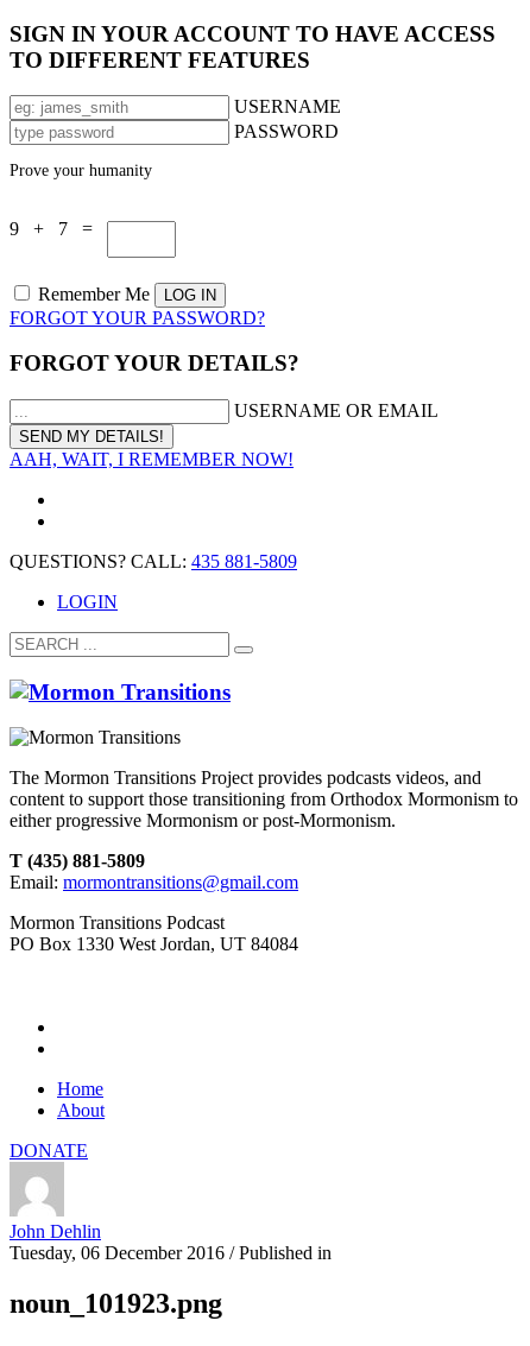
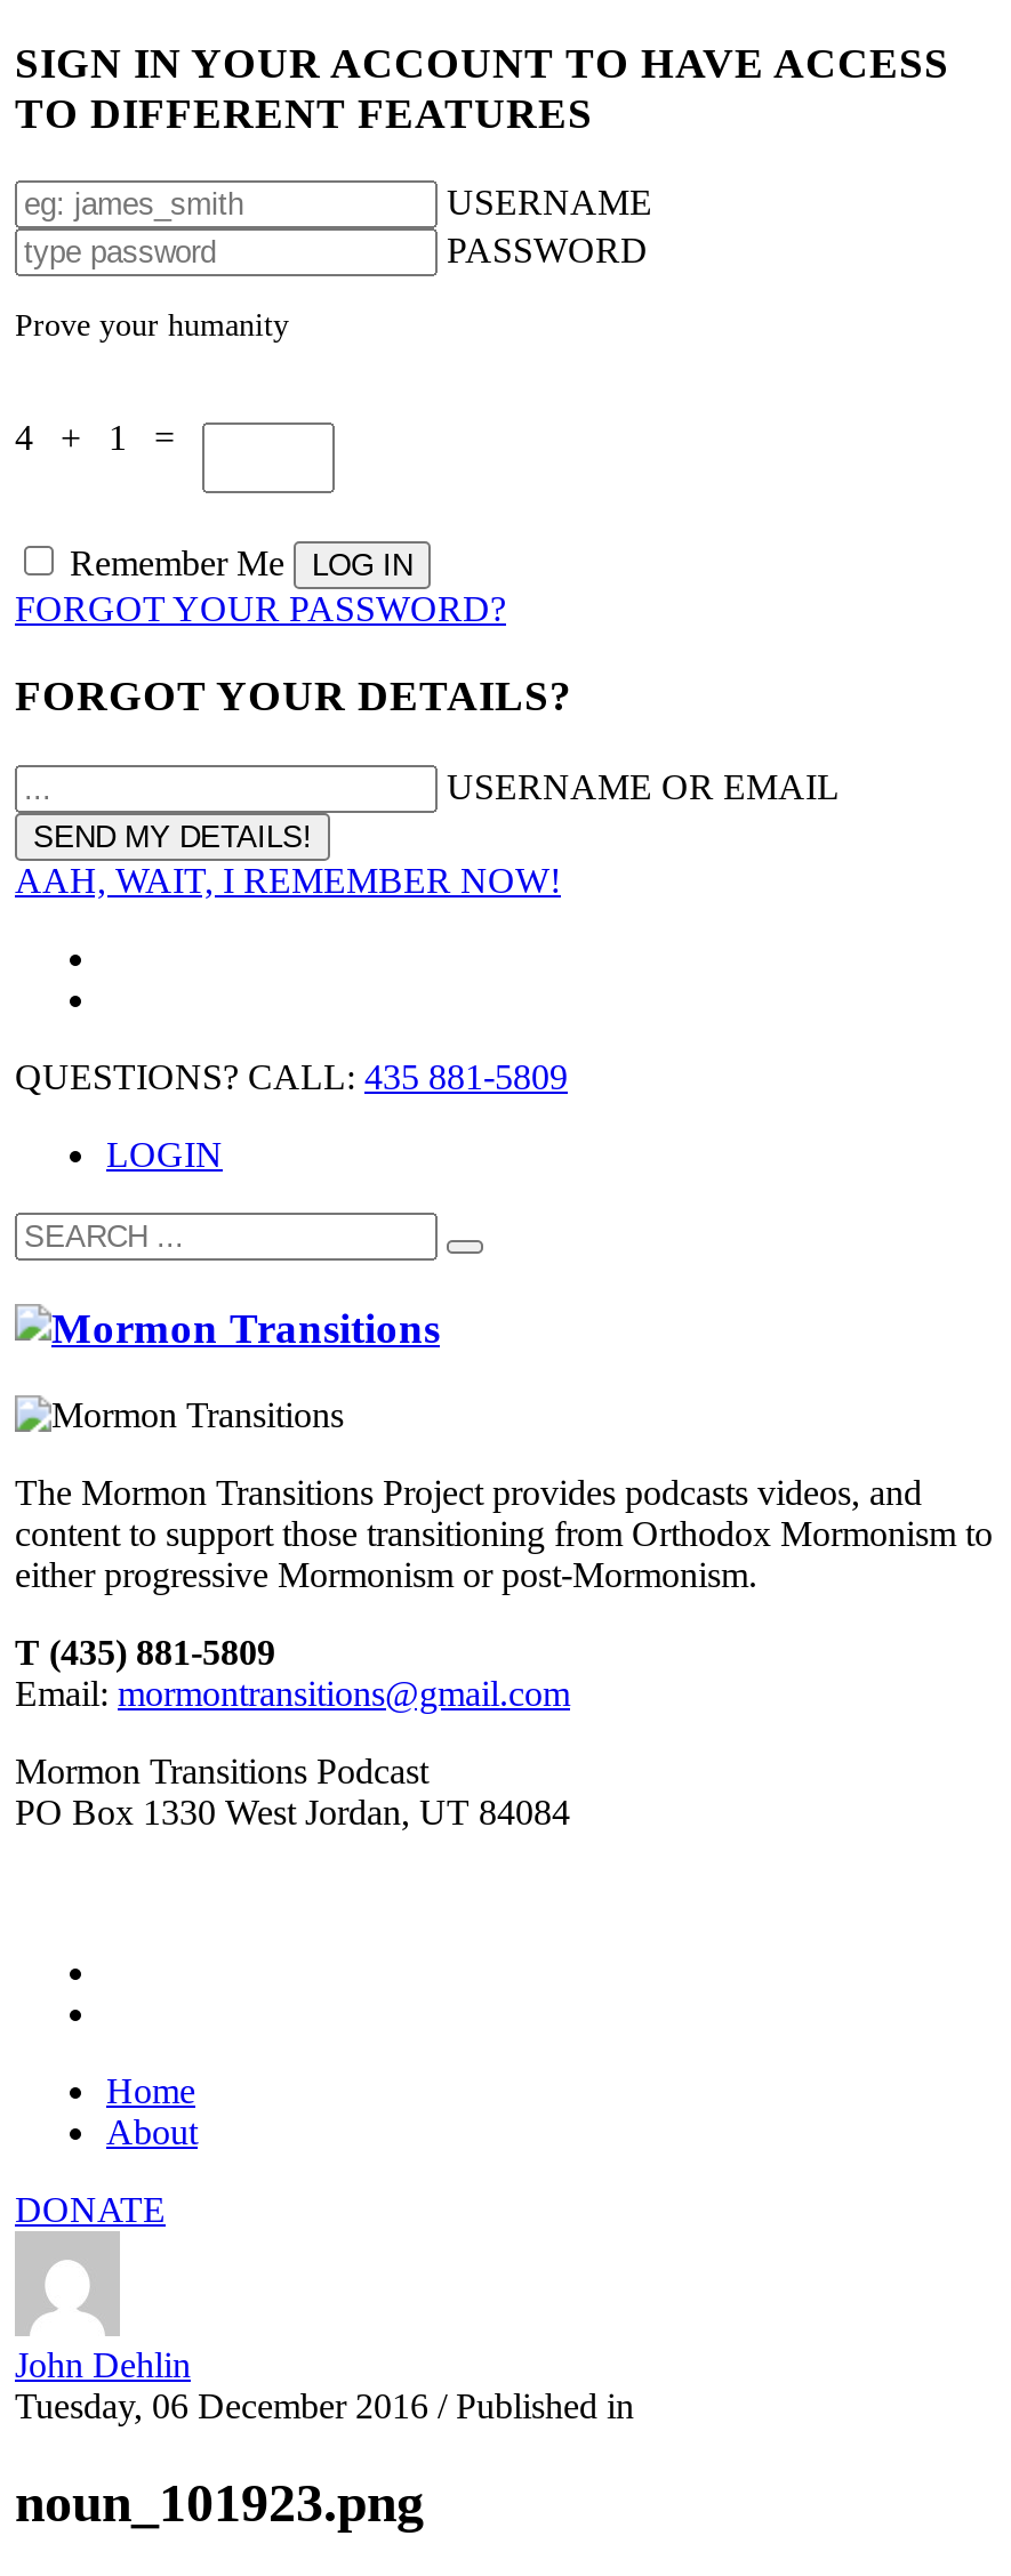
- 9 + 7 =
+ 4 + 1 =
